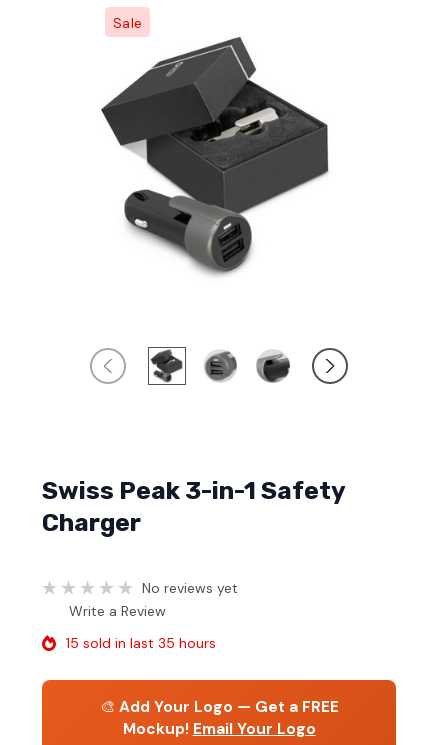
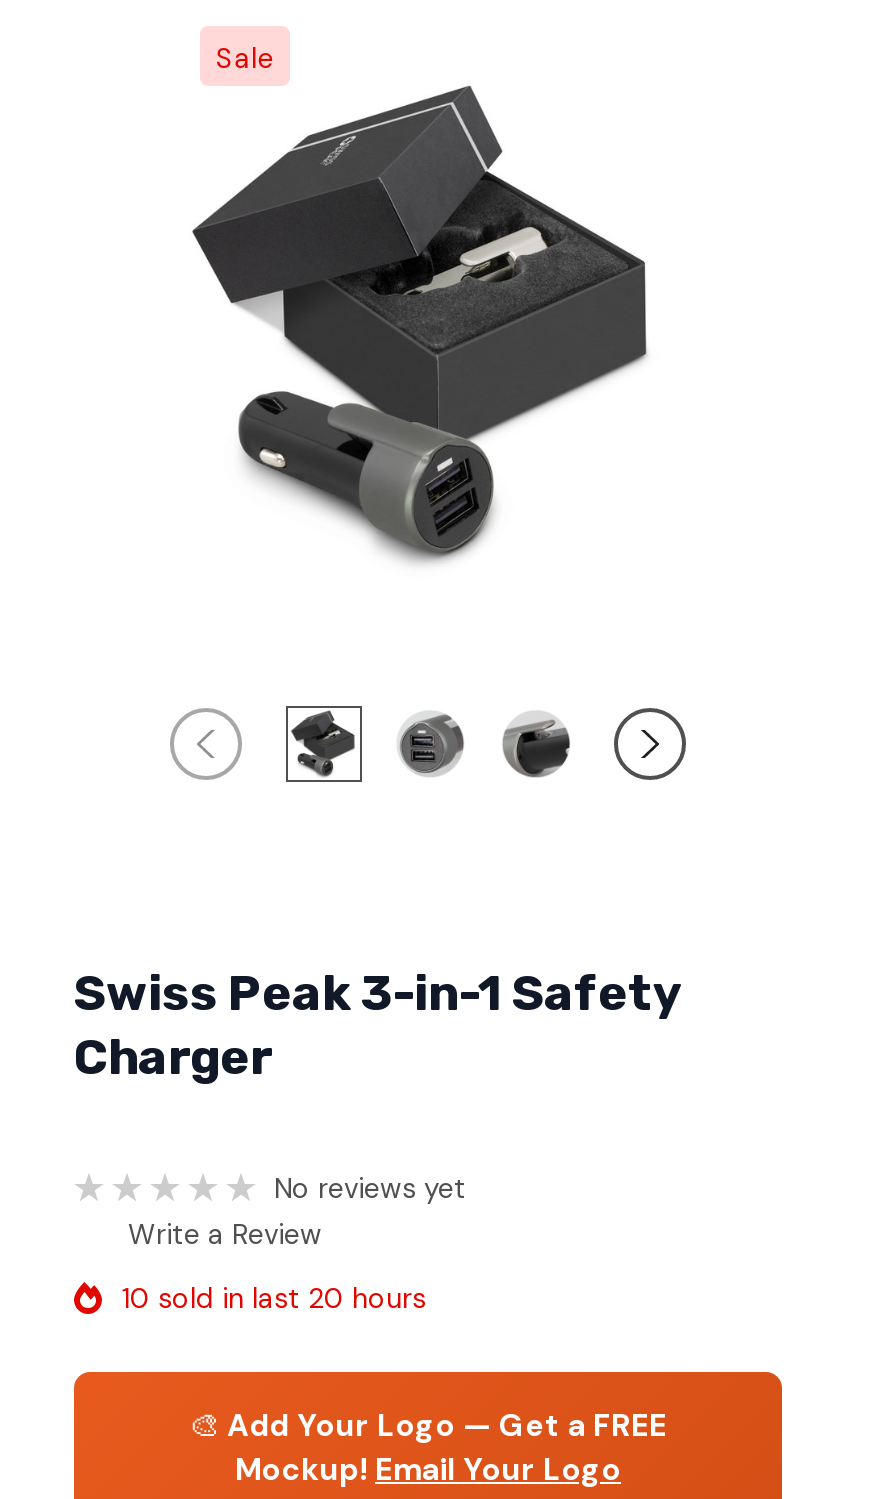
- 15 sold in last 35 hours
+ 10 sold in last 20 hours
